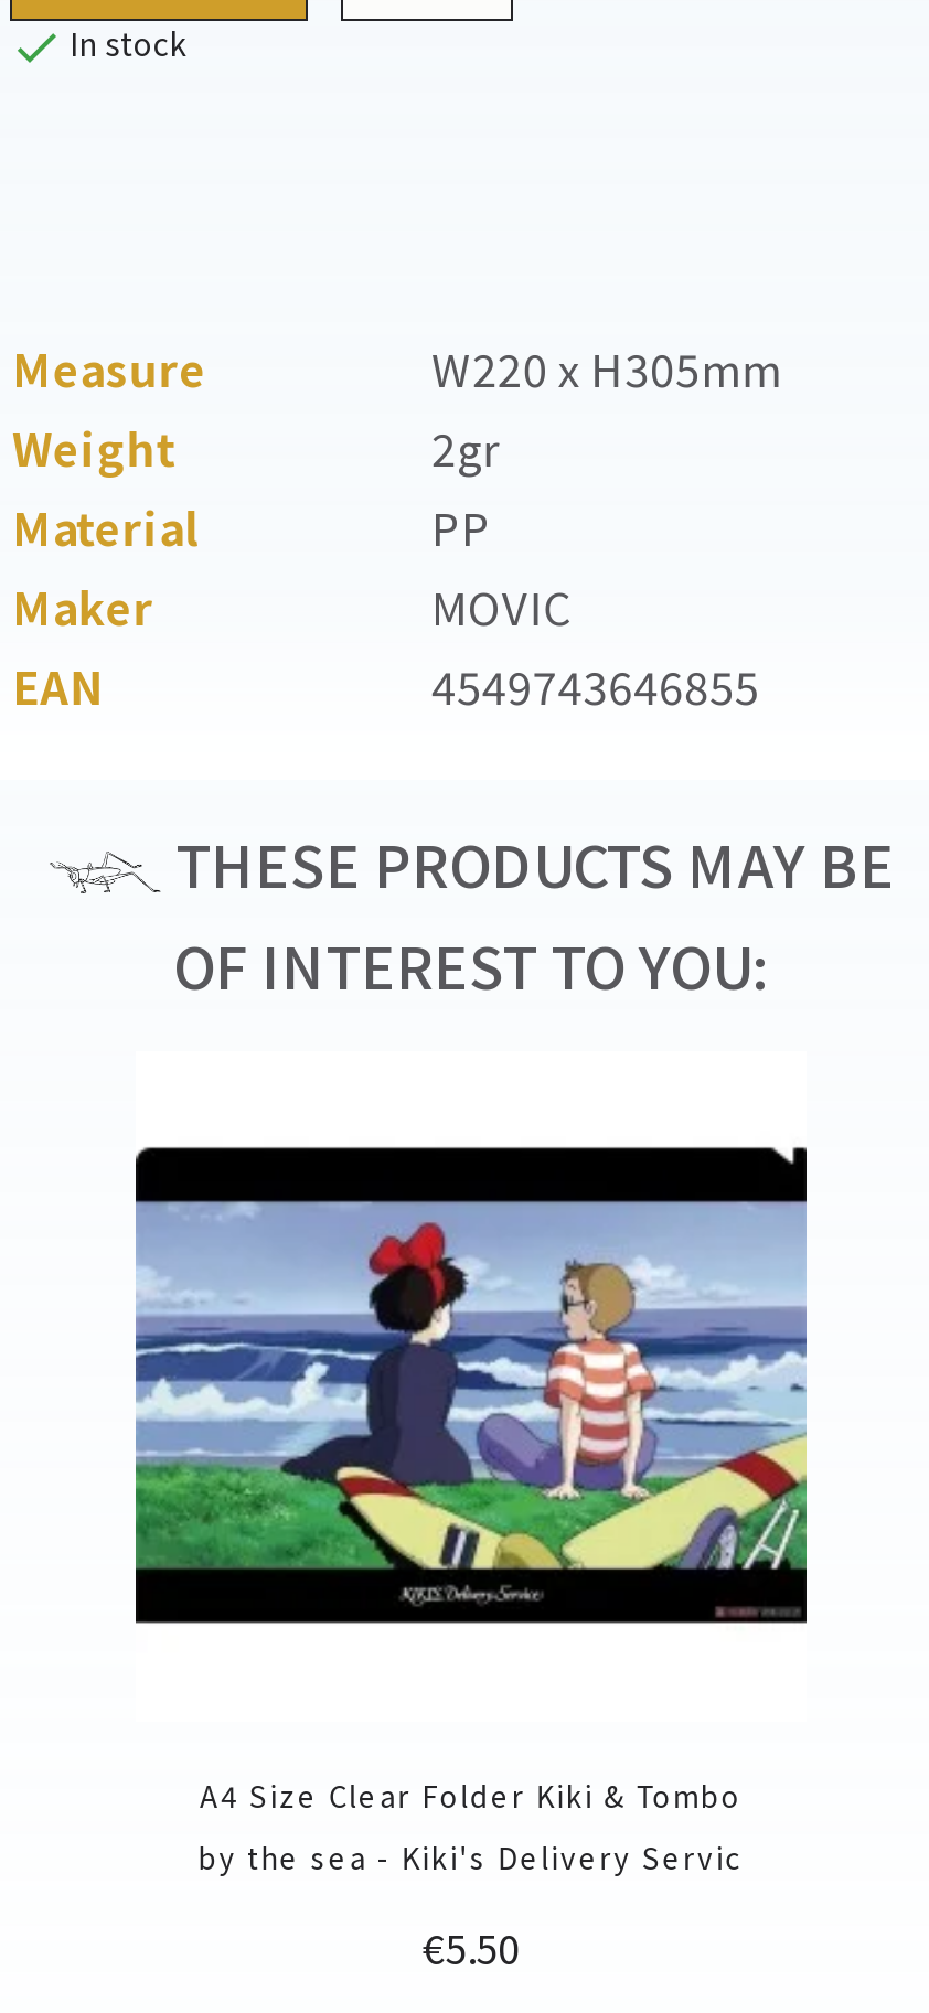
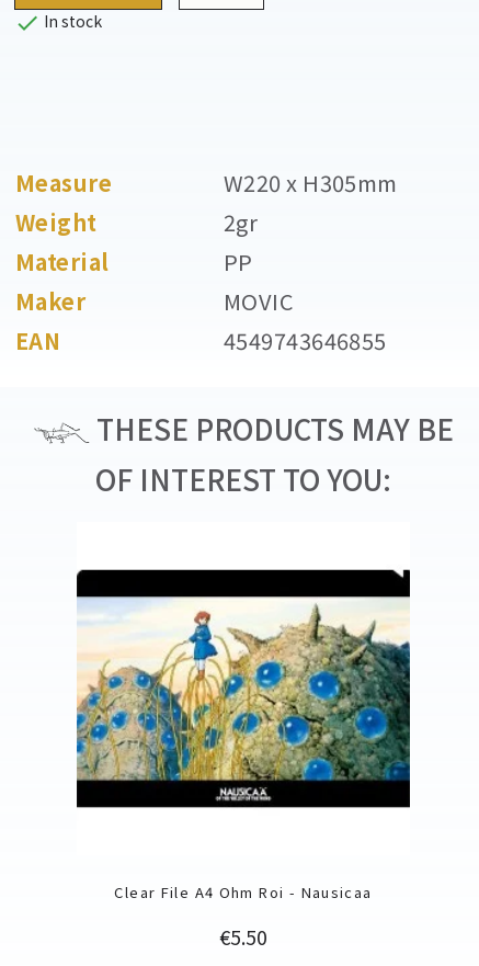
- [image]
+ [image]

- A4 Size Clear Folder Kiki & Tombo
- by the sea - Kiki's Delivery Servic
+ Clear File A4 Ohm Roi - Nausicaa
